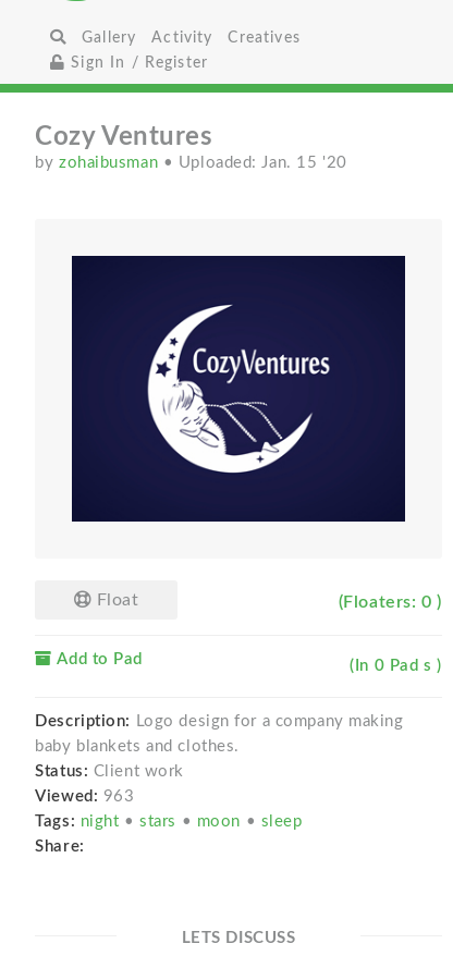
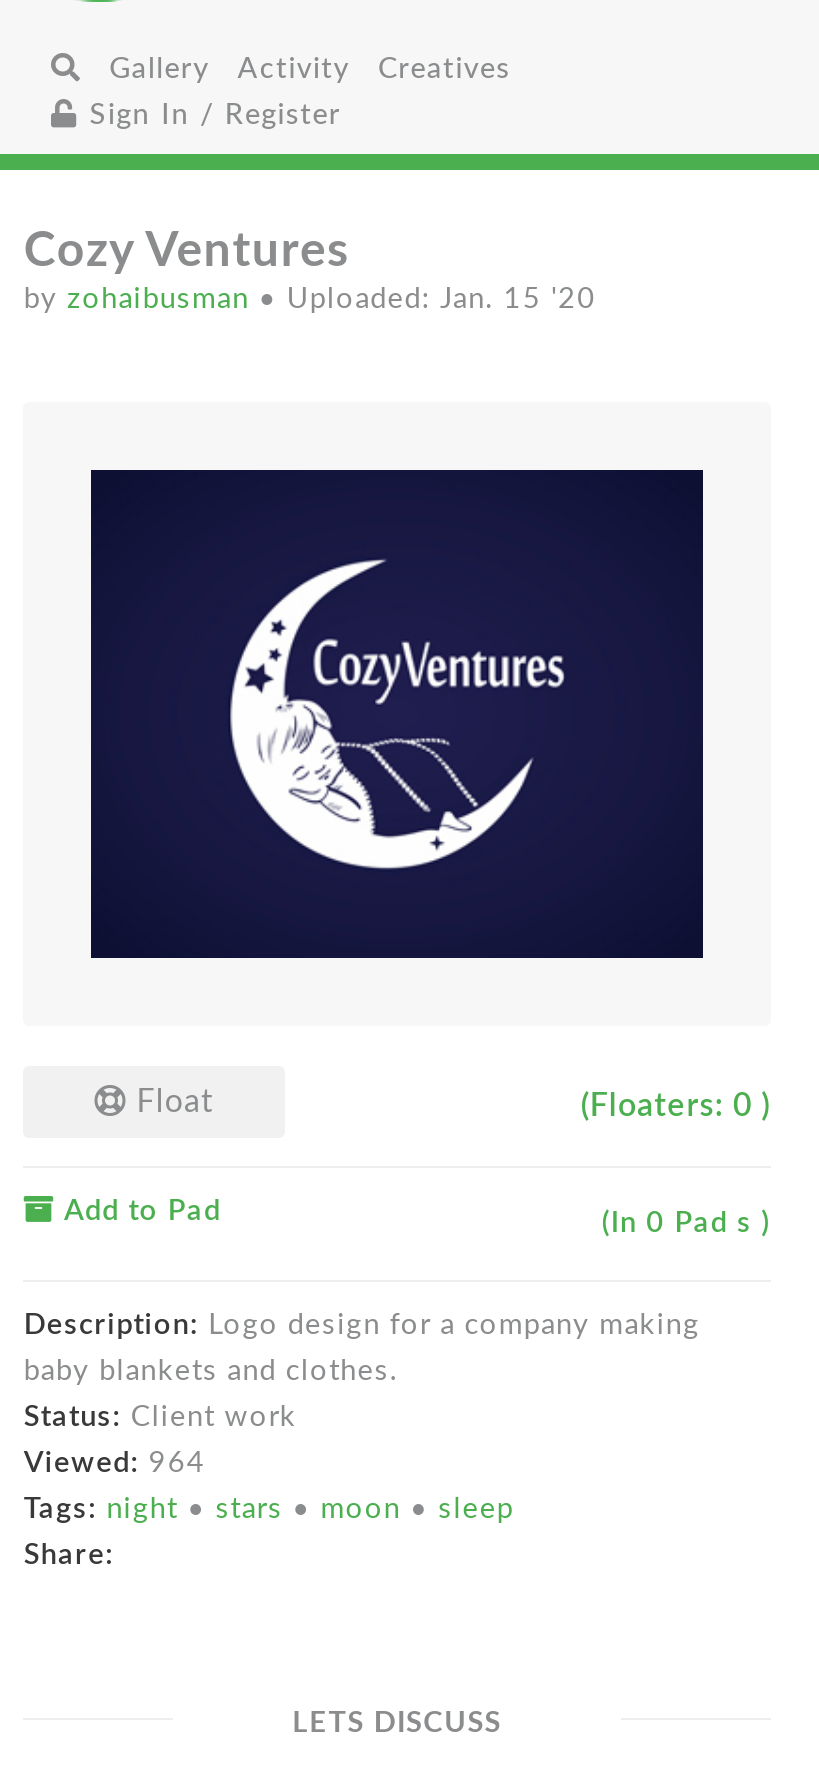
- Viewed: 963
+ Viewed: 964
